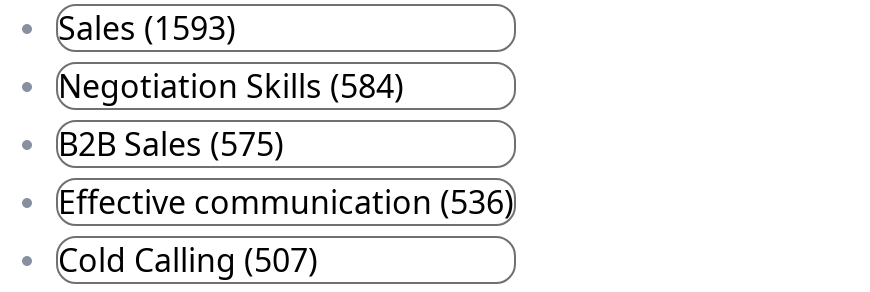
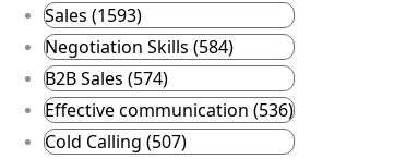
- B2B Sales (575)
+ B2B Sales (574)
